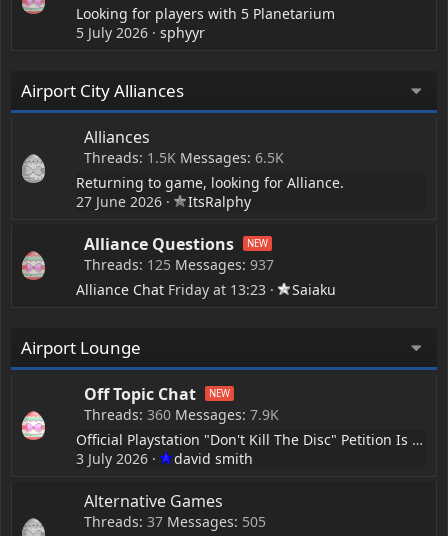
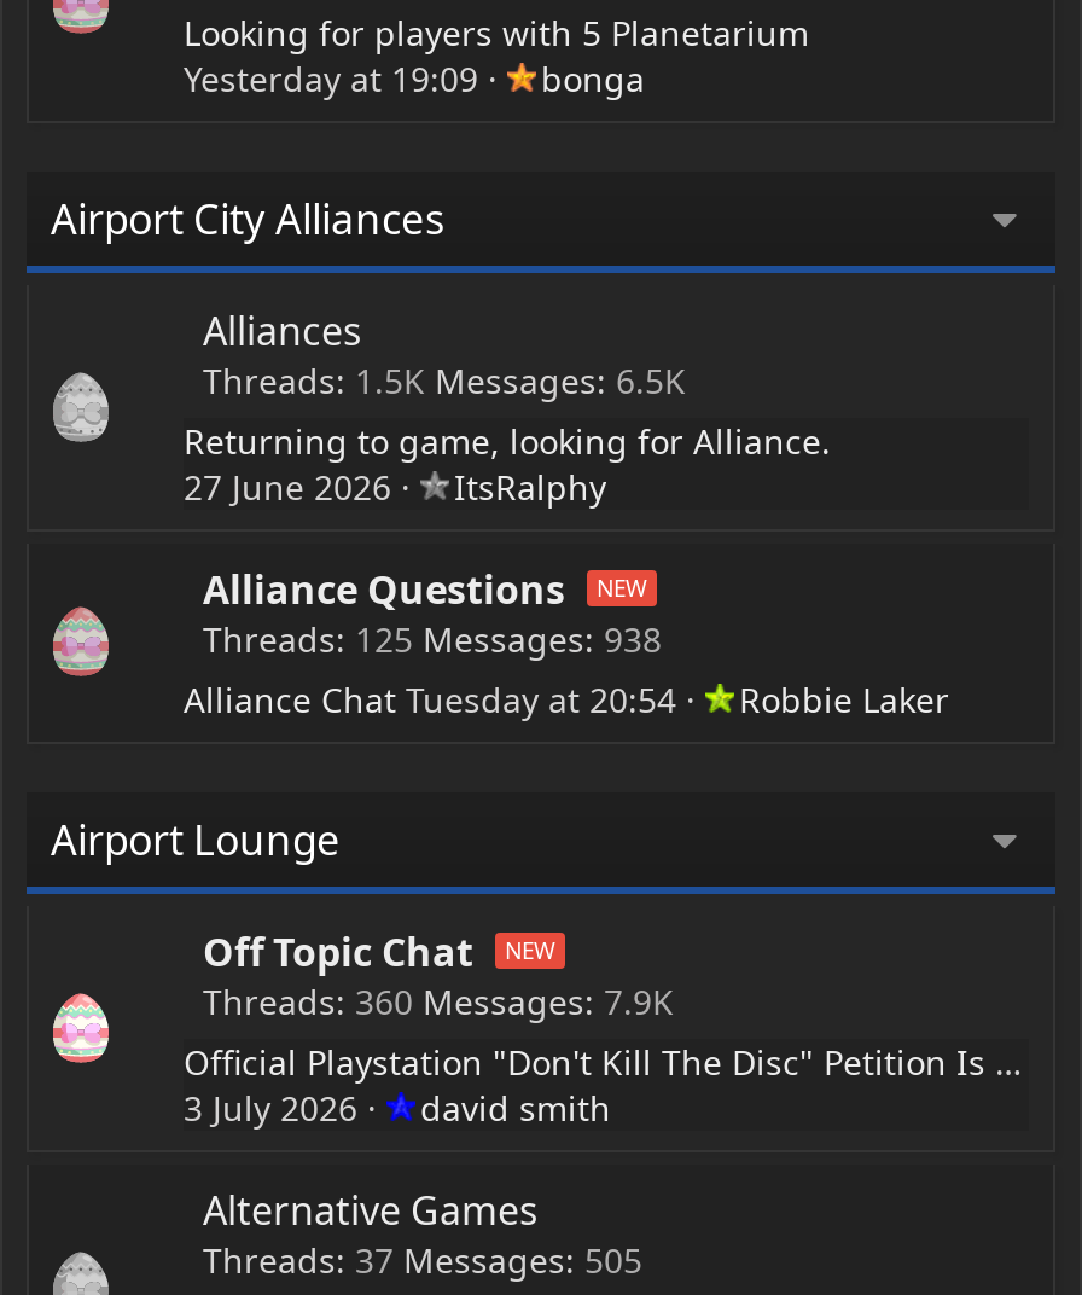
- 5 July 2026
- sphyyr
+ Yesterday at 19:09
+ bonga

- Threads 125 Messages 937
- Alliance Chat Friday at 13:23
- Saiaku
+ Threads 125 Messages 938
+ Alliance Chat Tuesday at 20:54
+ Robbie Laker
